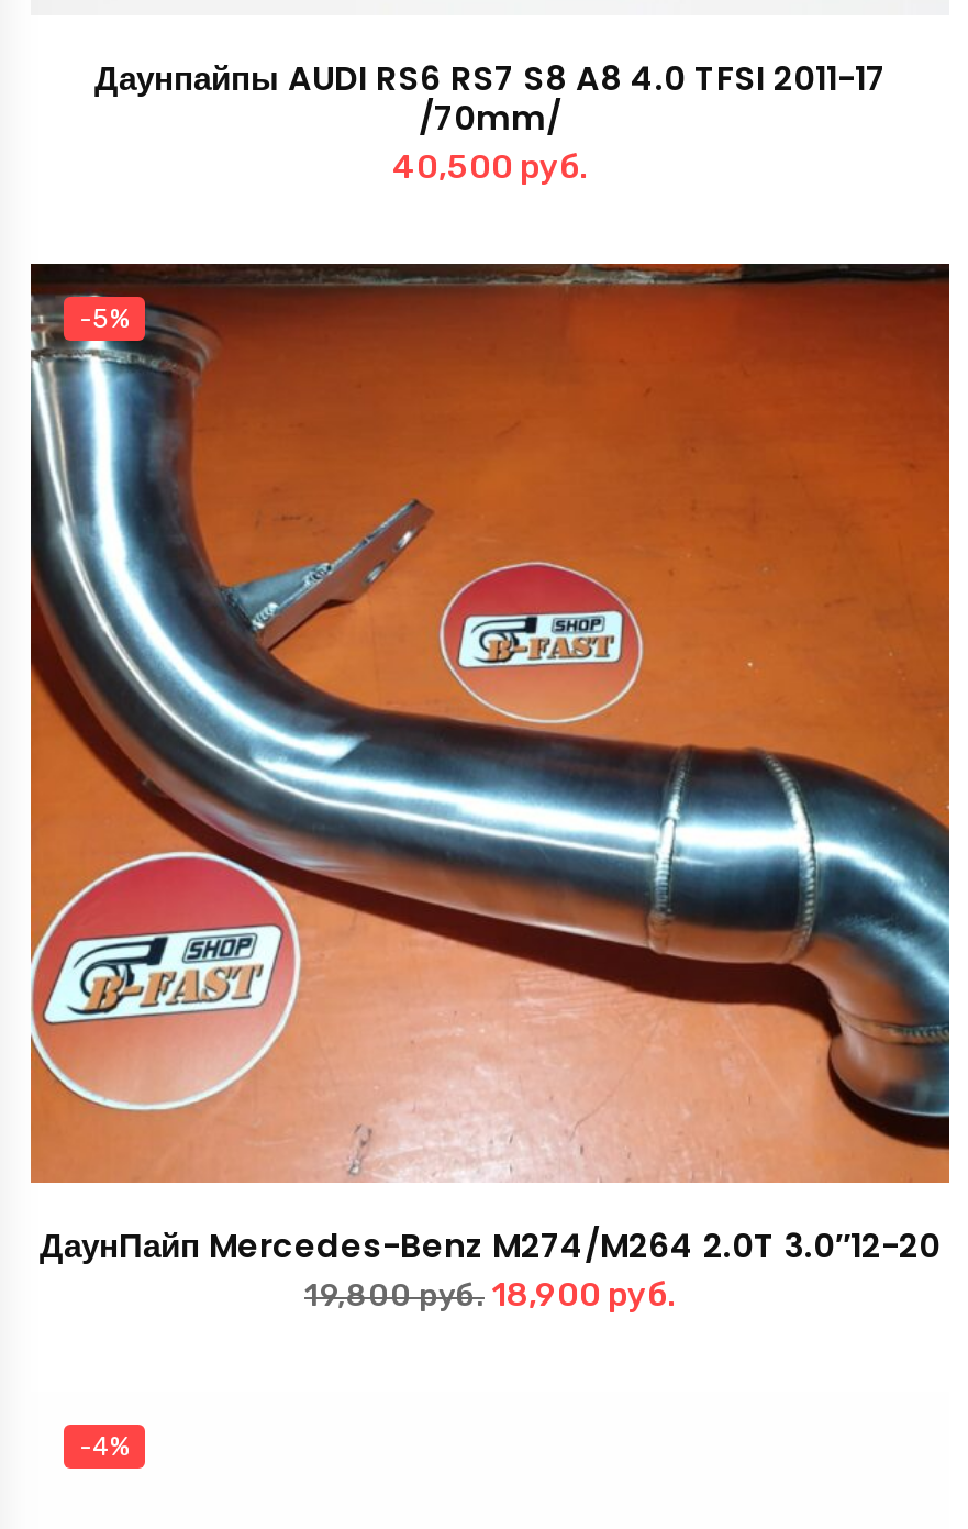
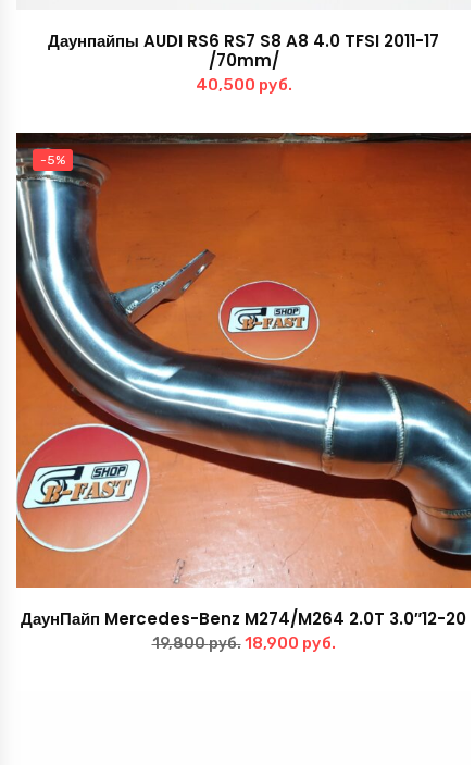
- -4%
